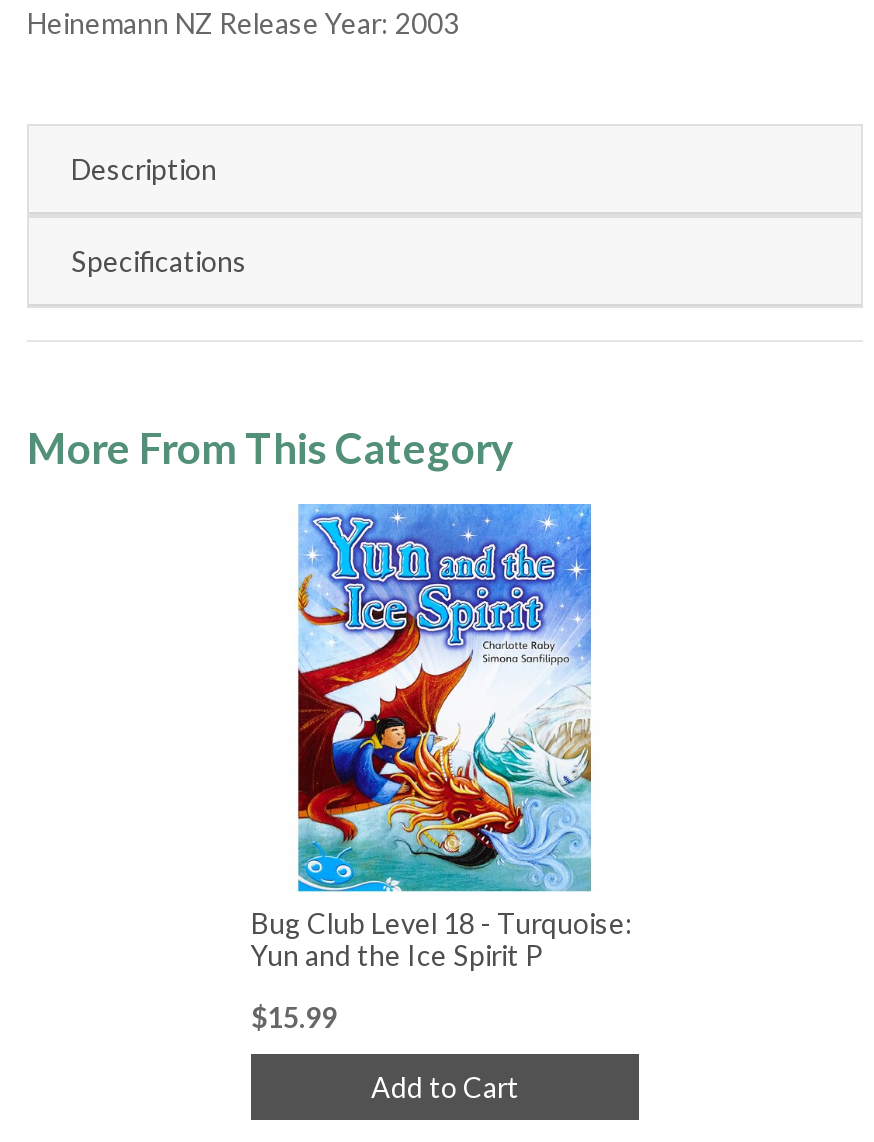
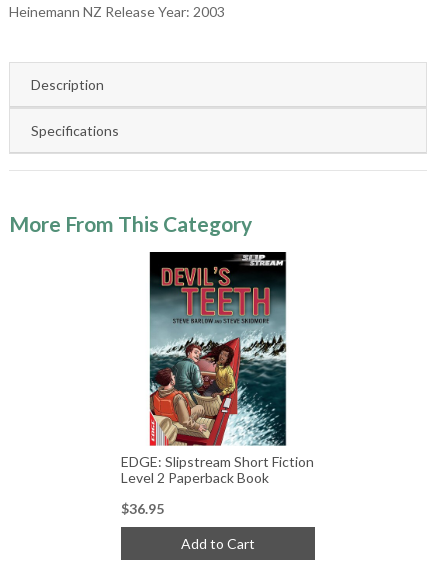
- [image]
- Bug Club Level 18 - Turquoise:
- Yun and the Ice Spirit P
+ [image]
+ EDGE: Slipstream Short Fiction
+ Level 2 Paperback Book

- $15.99
+ $36.95
